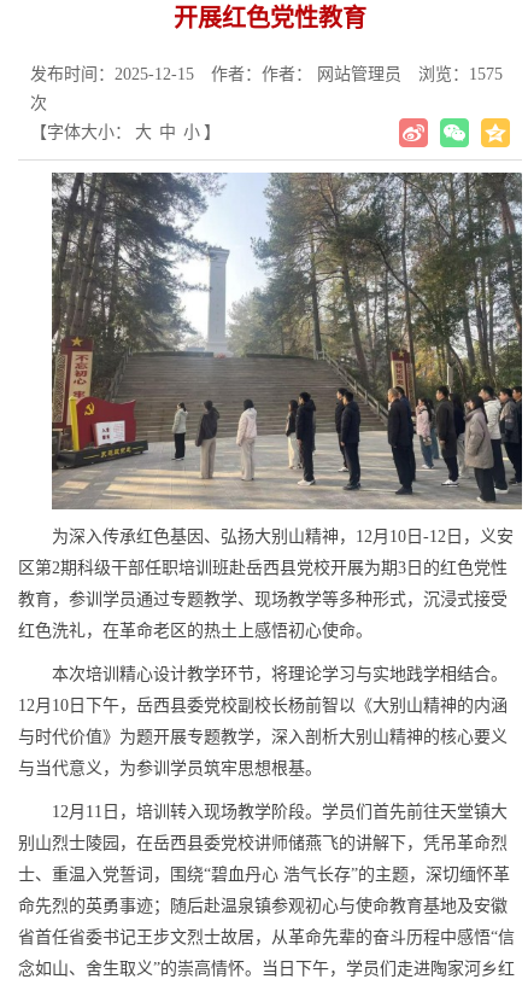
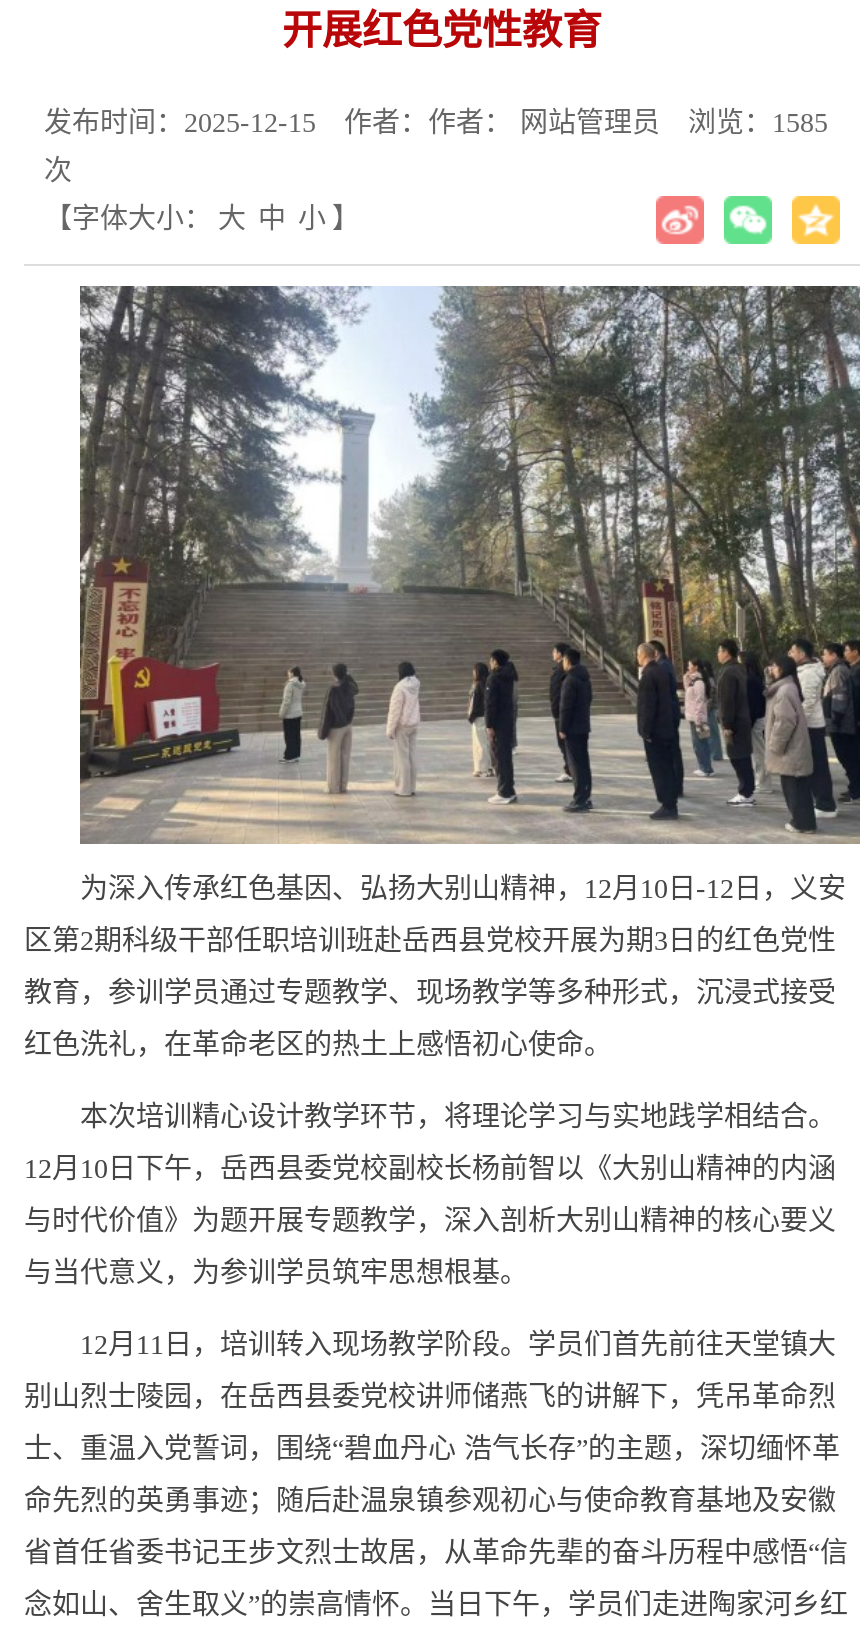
- 发布时间：2025-12-15 作者：作者： 网站管理员 浏览：1575
+ 发布时间：2025-12-15 作者：作者： 网站管理员 浏览：1585
